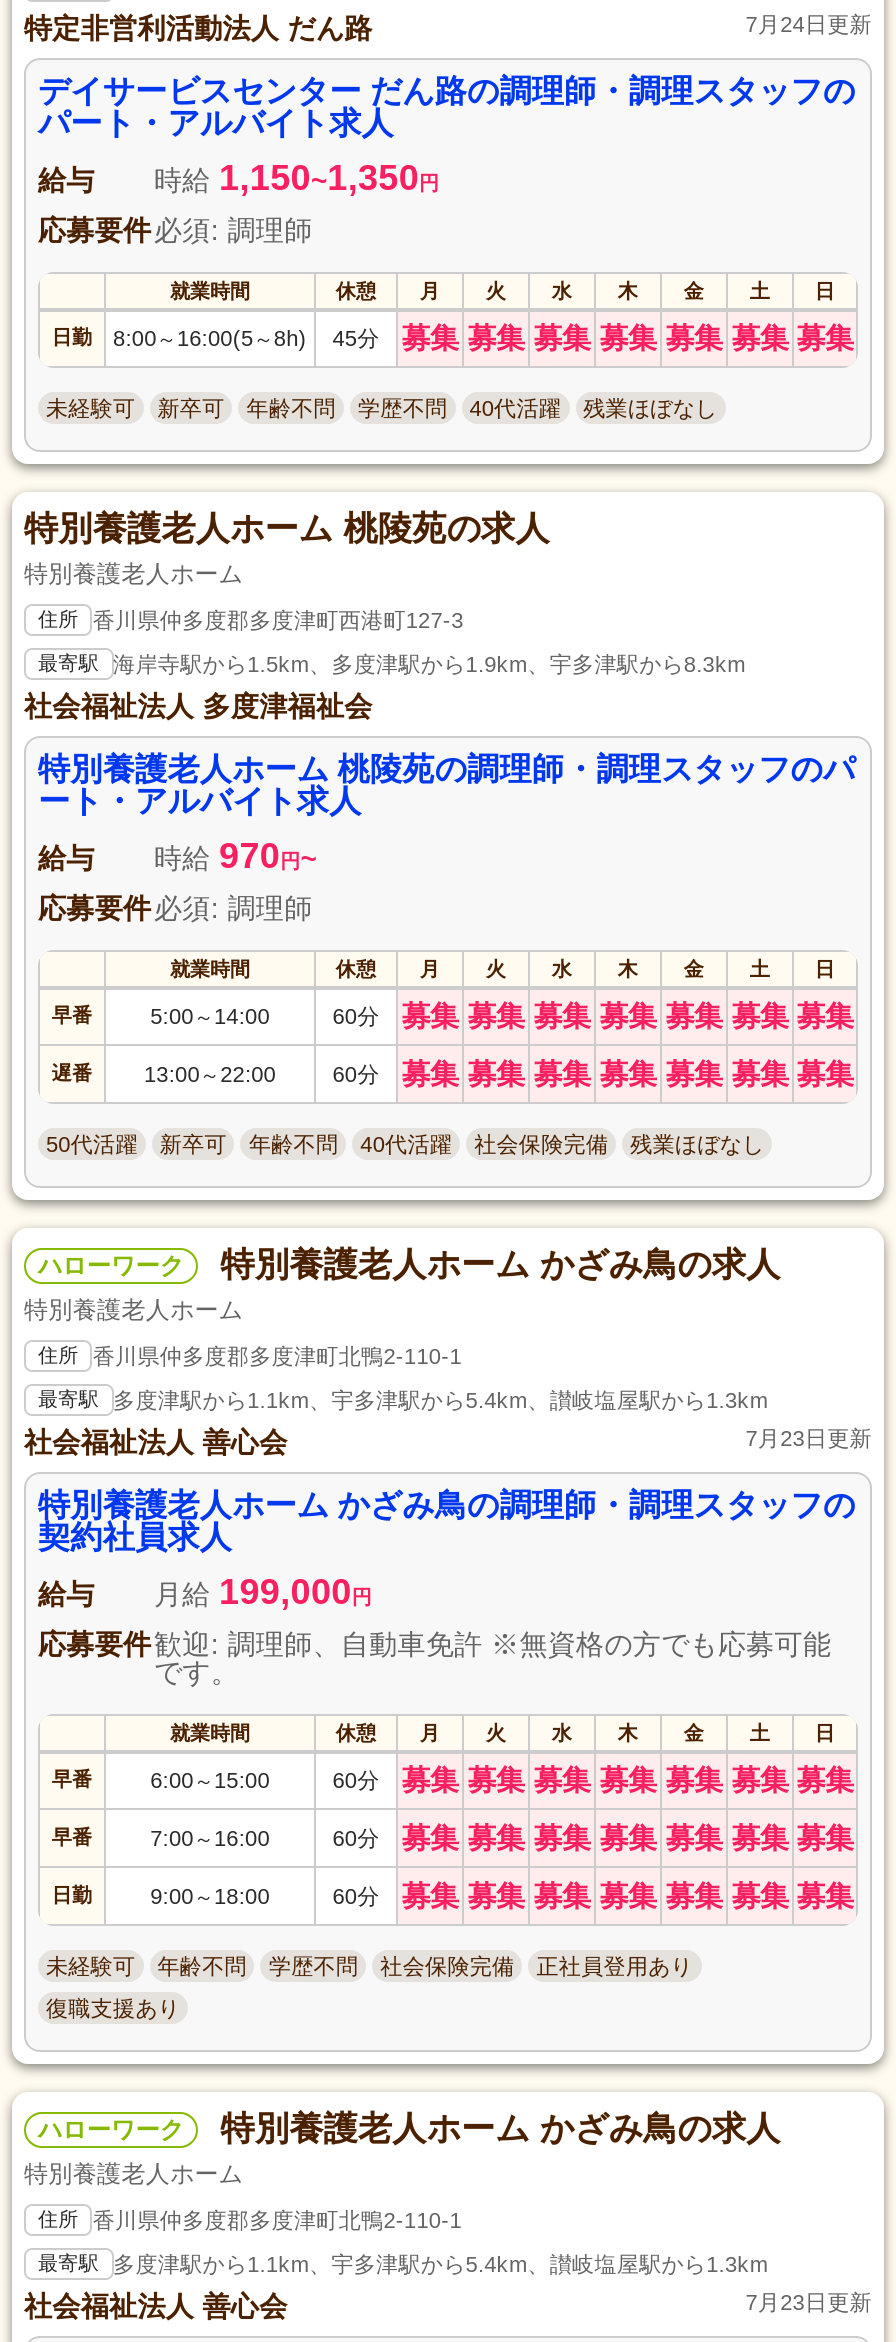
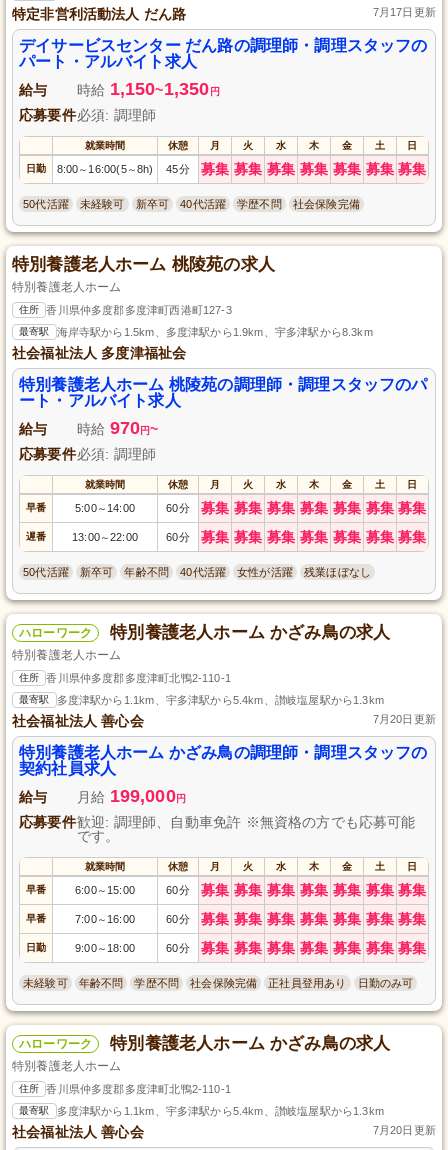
- 7月24日更新
+ 7月17日更新

- 年齢不問
- 学歴不問

- 残業ほぼなし
+ 学歴不問
+ 社会保険完備

+ 50代活躍

- 社会保険完備
+ 女性が活躍

- 7月23日更新
+ 7月20日更新

- 復職支援あり
+ 日勤のみ可

- 7月23日更新
+ 7月20日更新
